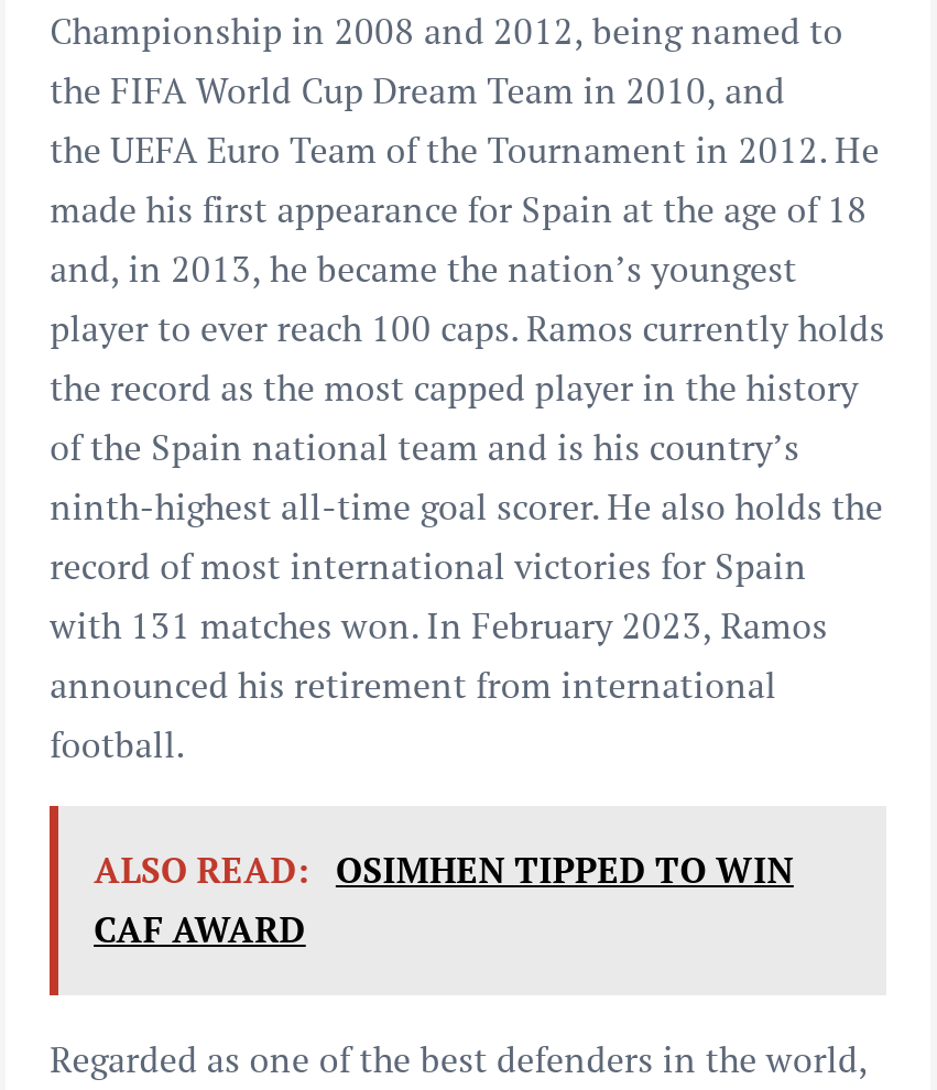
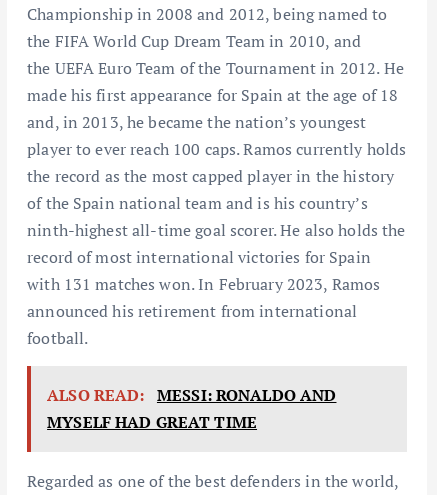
- ALSO READ: OSIMHEN TIPPED TO WIN
- CAF AWARD
+ ALSO READ: MESSI: RONALDO AND
+ MYSELF HAD GREAT TIME
